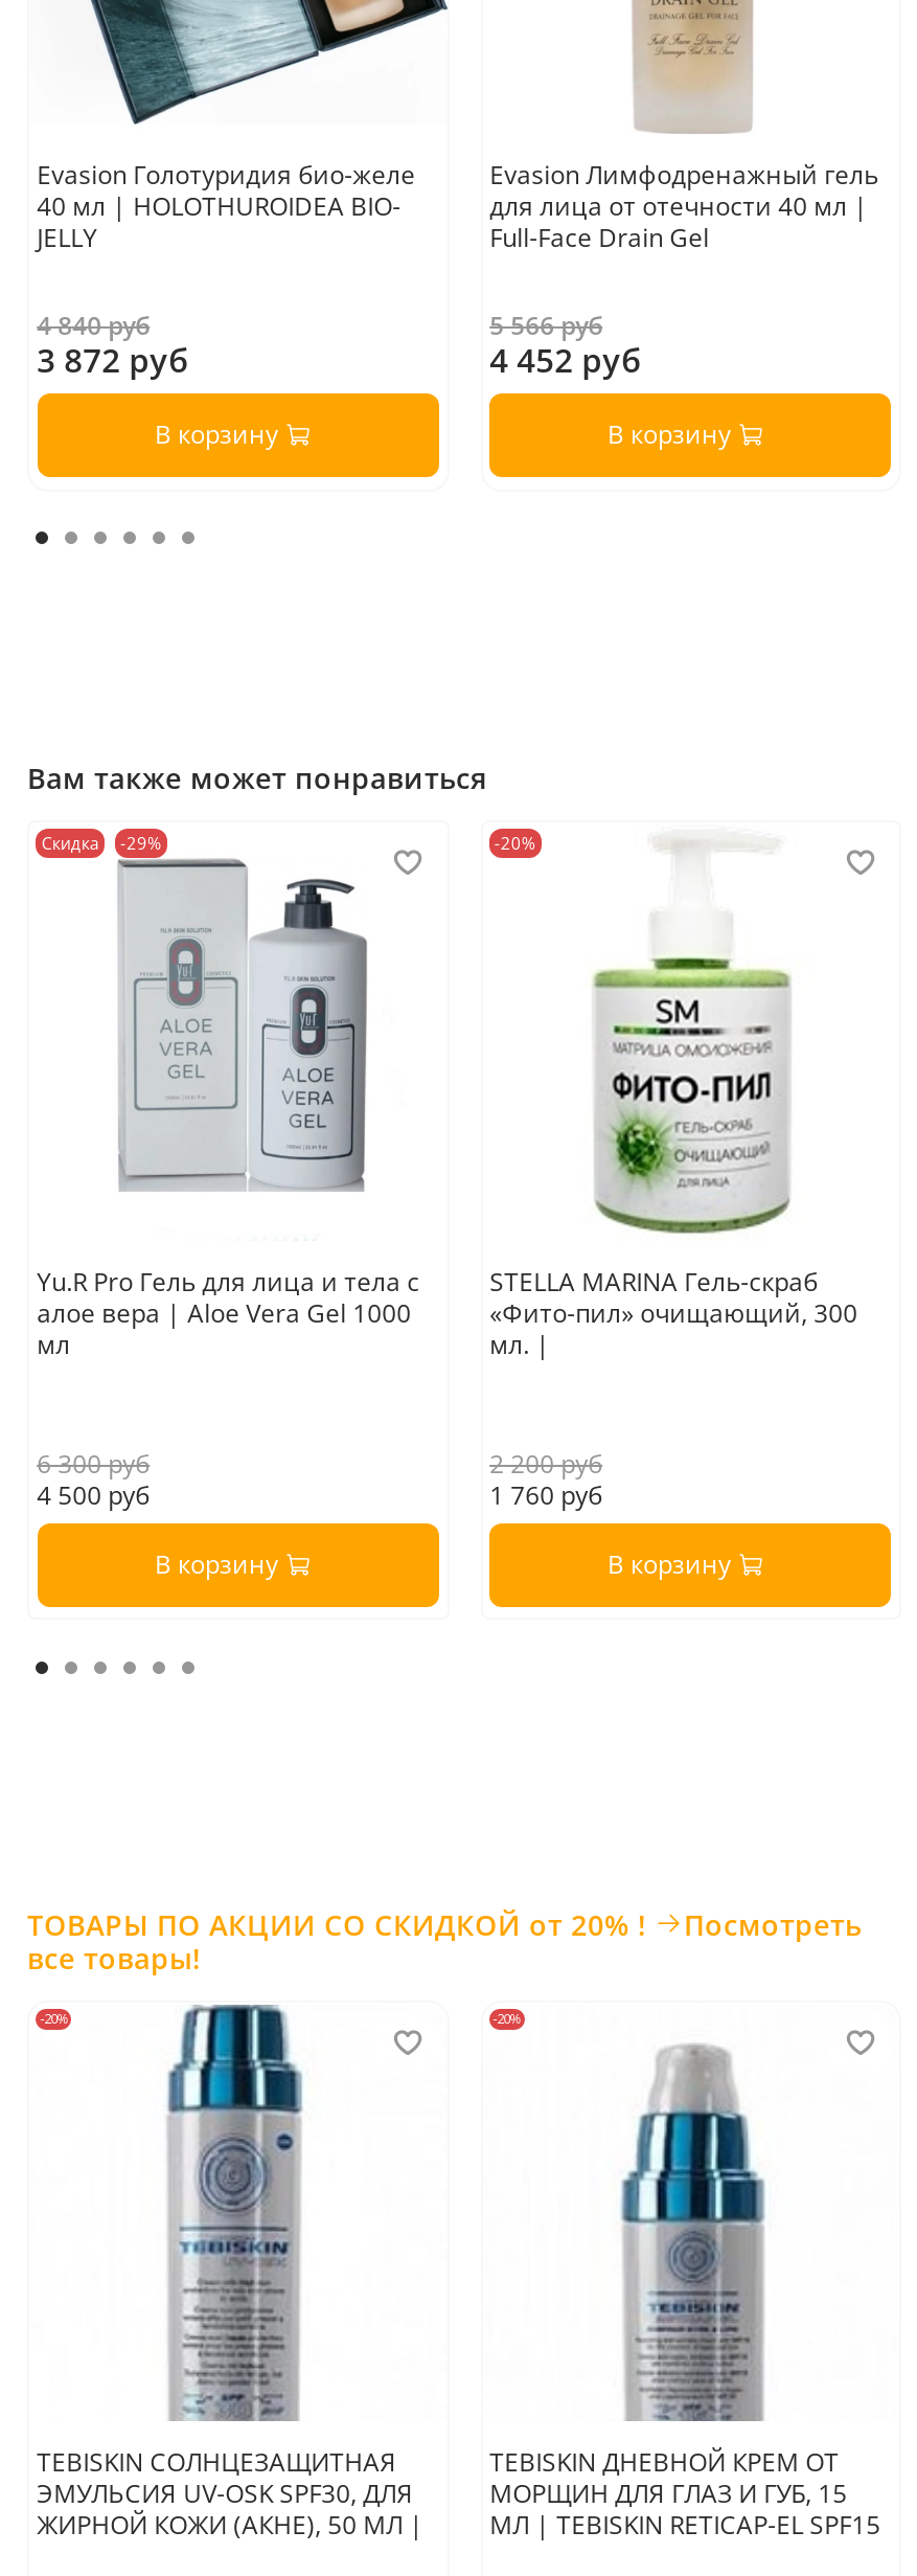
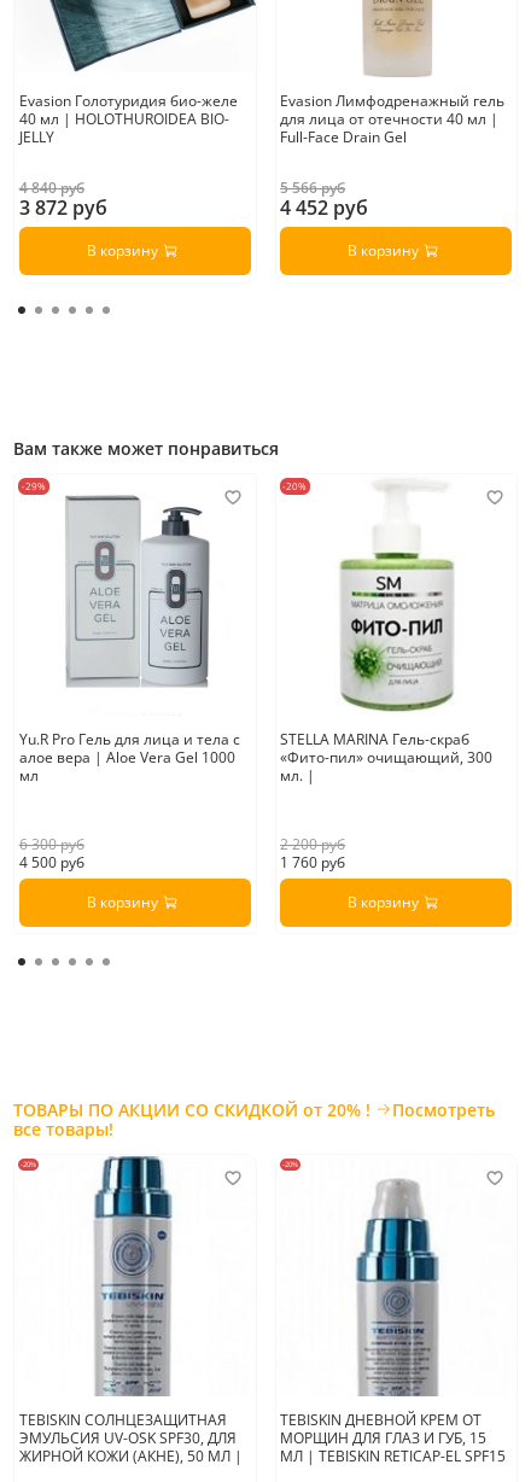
- Скидка
